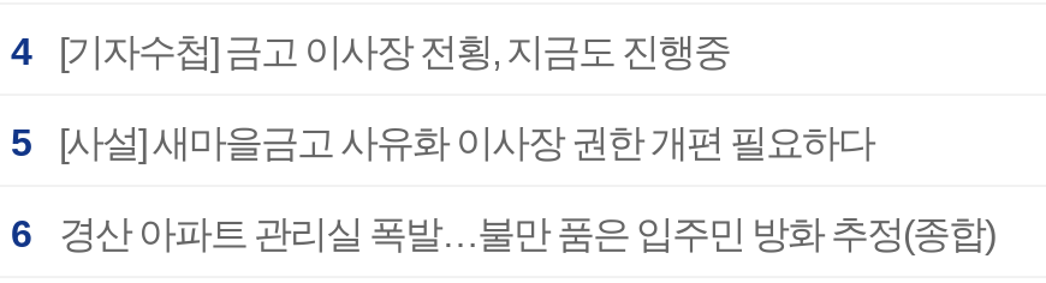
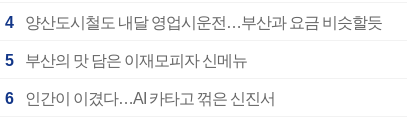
- [기자수첩] 금고 이사장 전횡, 지금도 진행중
+ 양산도시철도 내달 영업시운전…부산과 요금 비슷할듯

- [사설] 새마을금고 사유화 이사장 권한 개편 필요하다
+ 부산의 맛 담은 이재모피자 신메뉴

- 경산 아파트 관리실 폭발…불만 품은 입주민 방화 추정(종합)
+ 인간이 이겼다…AI 카타고 꺾은 신진서
